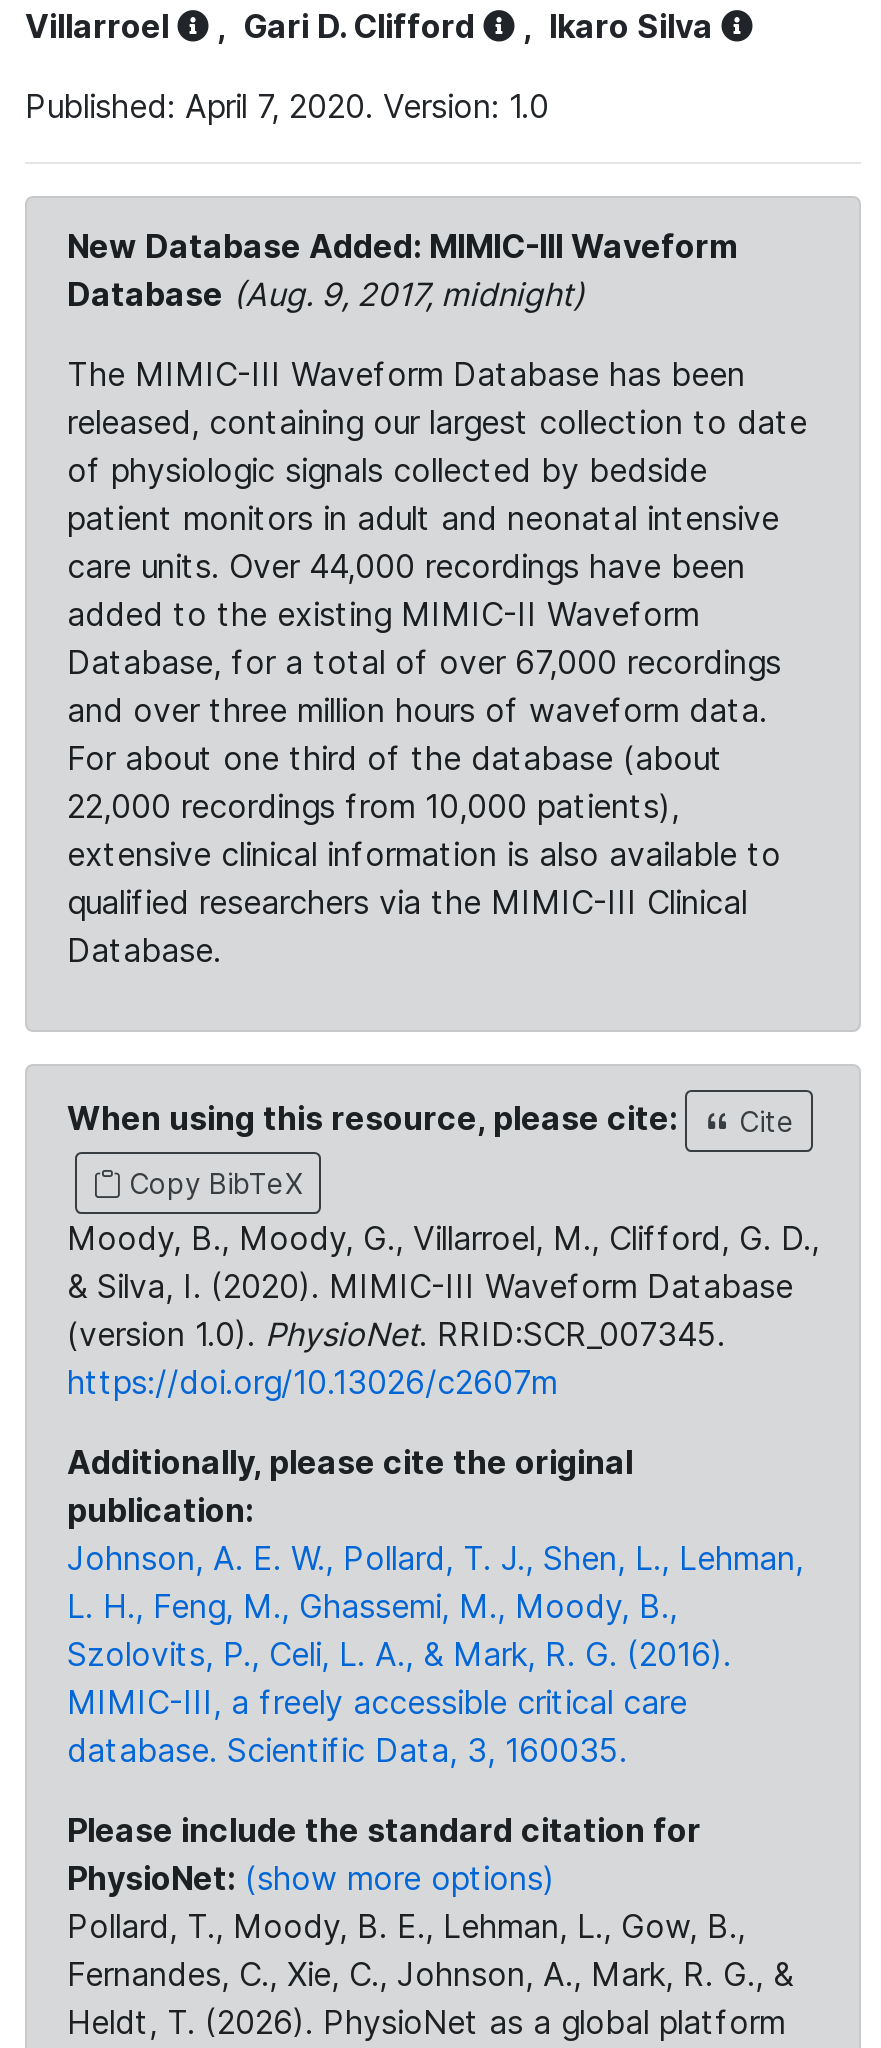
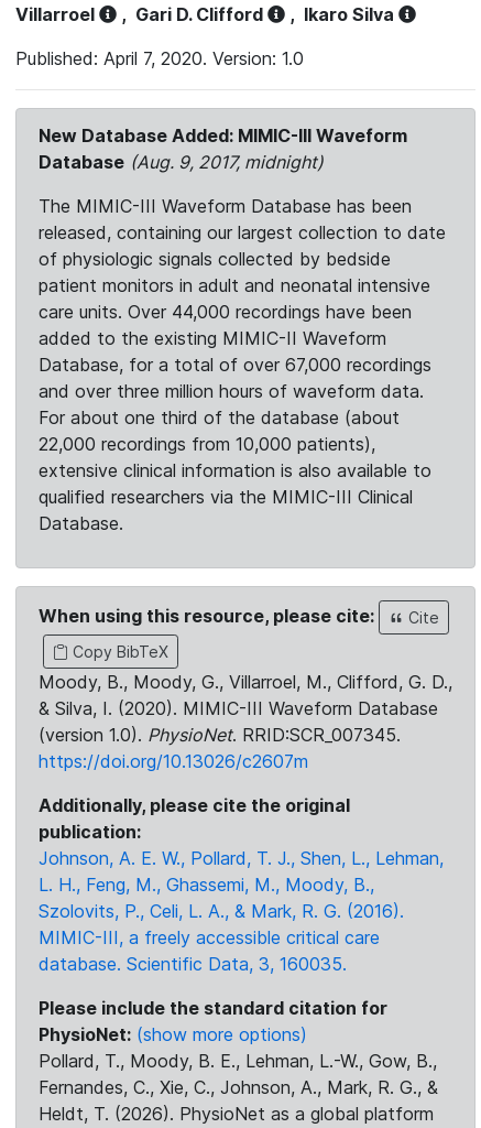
- Pollard, T., Moody, B. E., Lehman, L., Gow, B.,
+ Pollard, T., Moody, B. E., Lehman, L.-W., Gow, B.,
